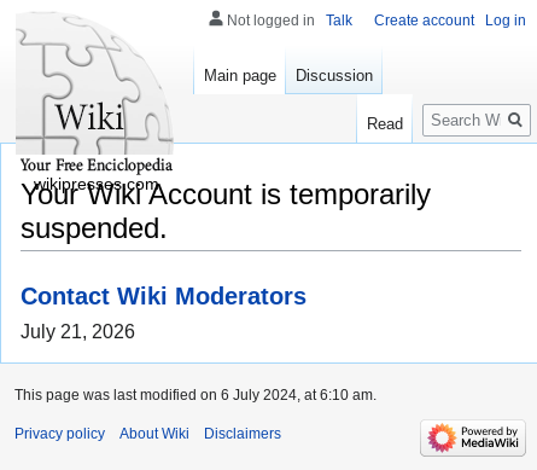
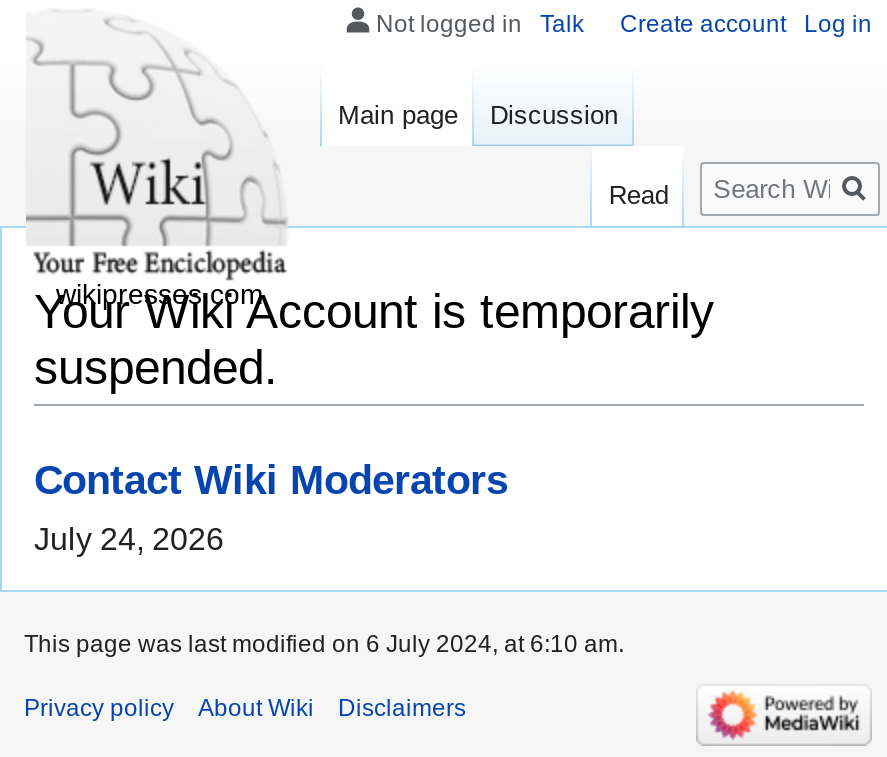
- July 21, 2026
+ July 24, 2026
